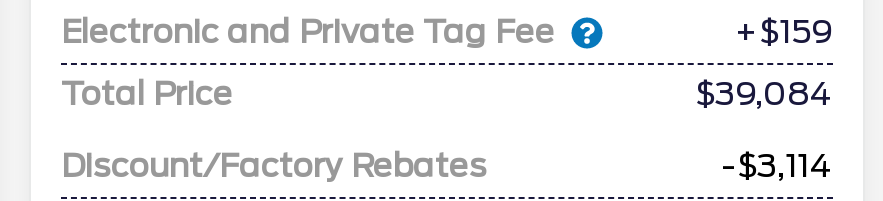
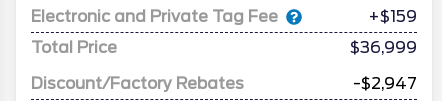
- $39,084
+ $36,999

- -$3,114
+ -$2,947
